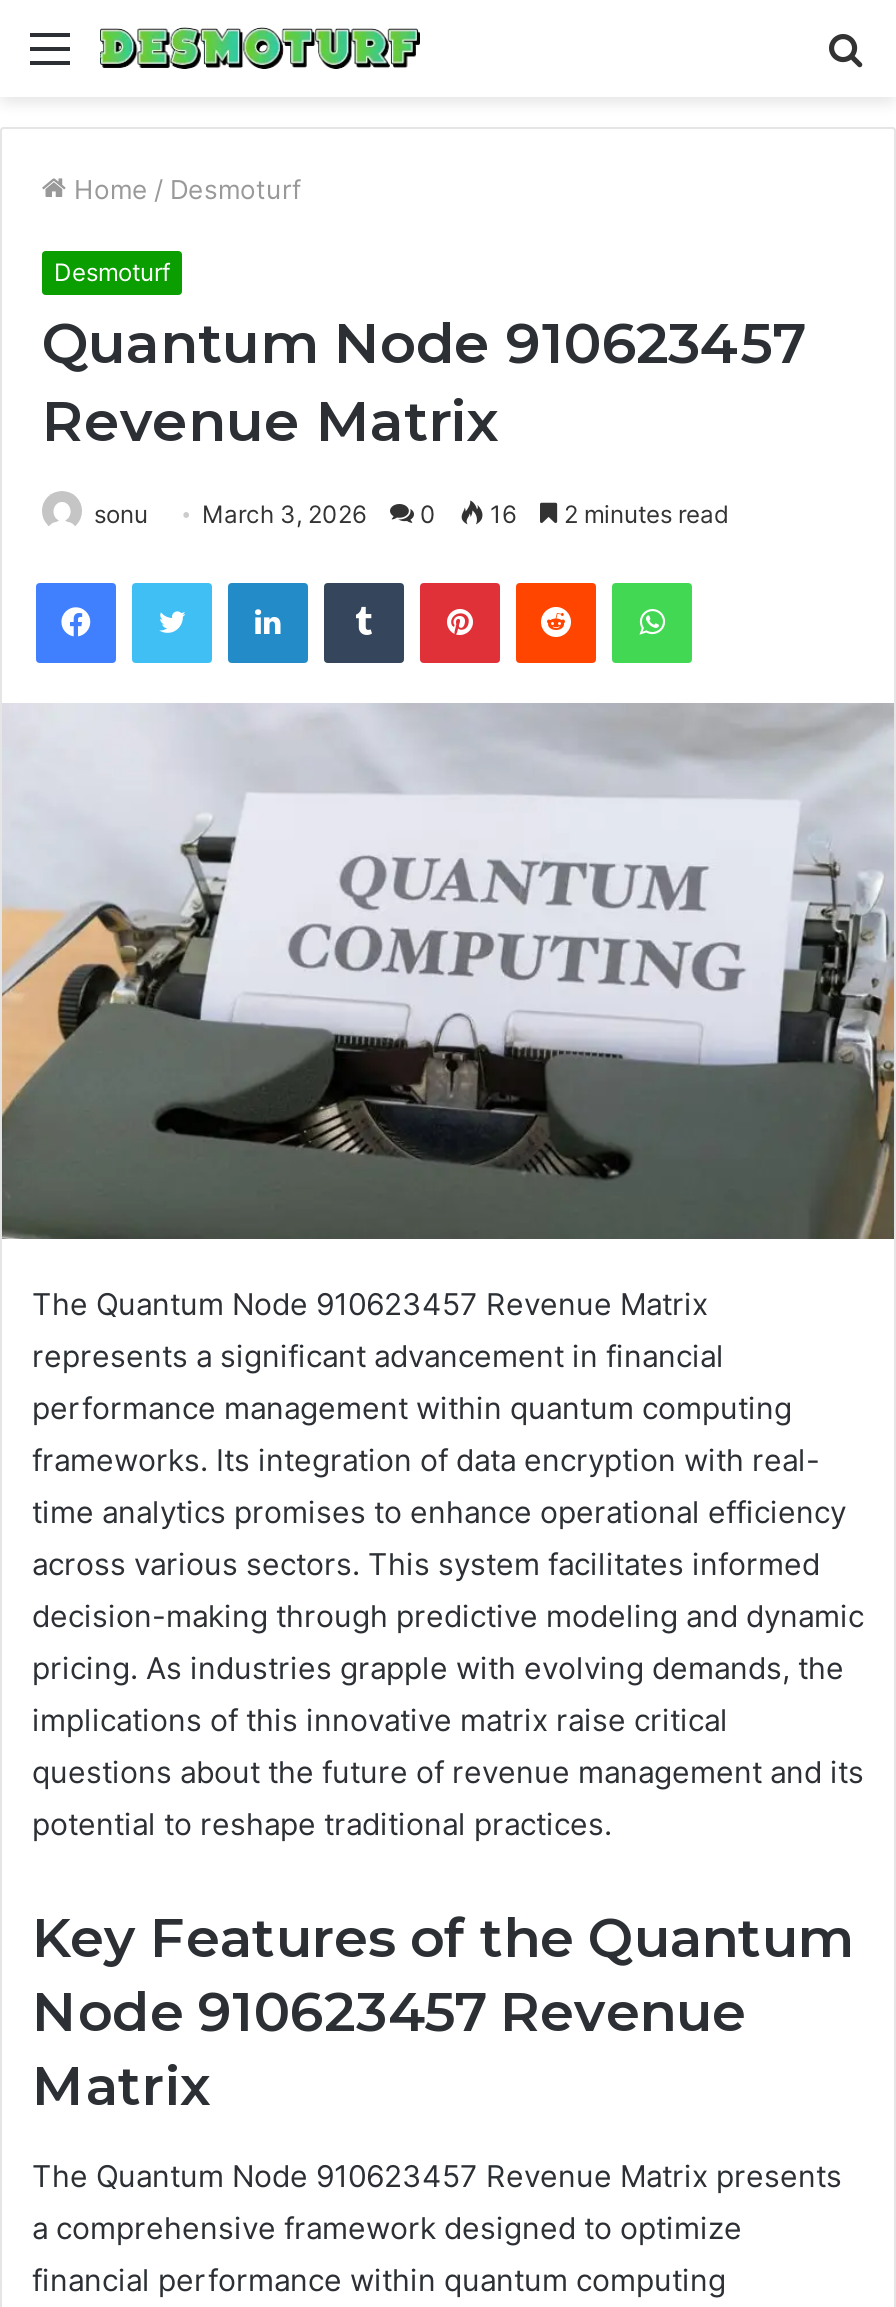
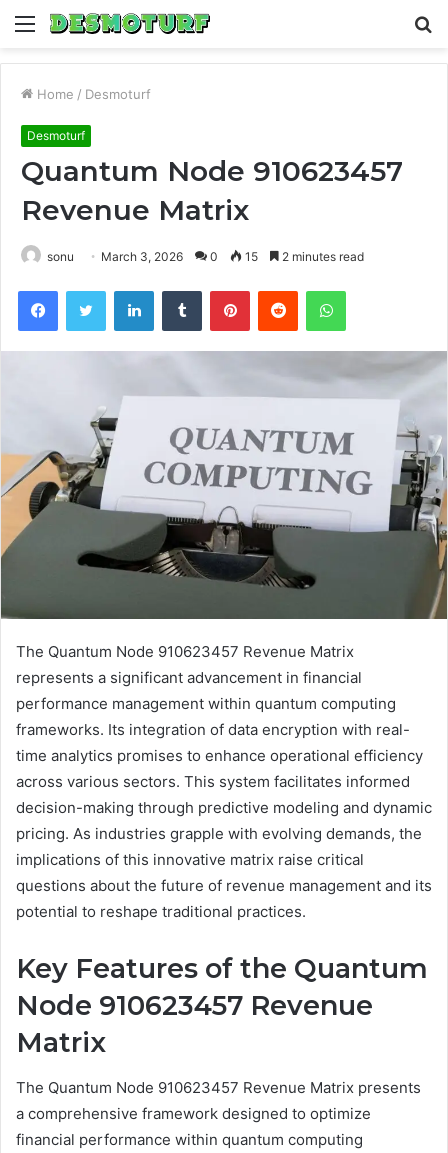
- sonu March 3, 2026 0 16 2 minutes read
+ sonu March 3, 2026 0 15 2 minutes read
